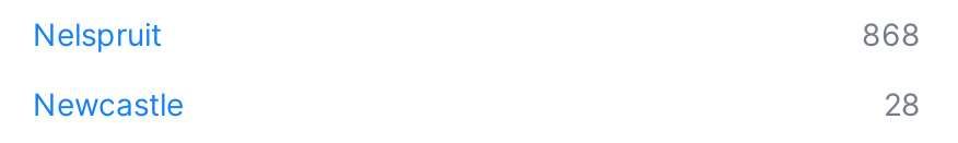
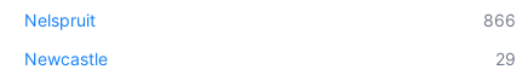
- 868
+ 866

- 28
+ 29
